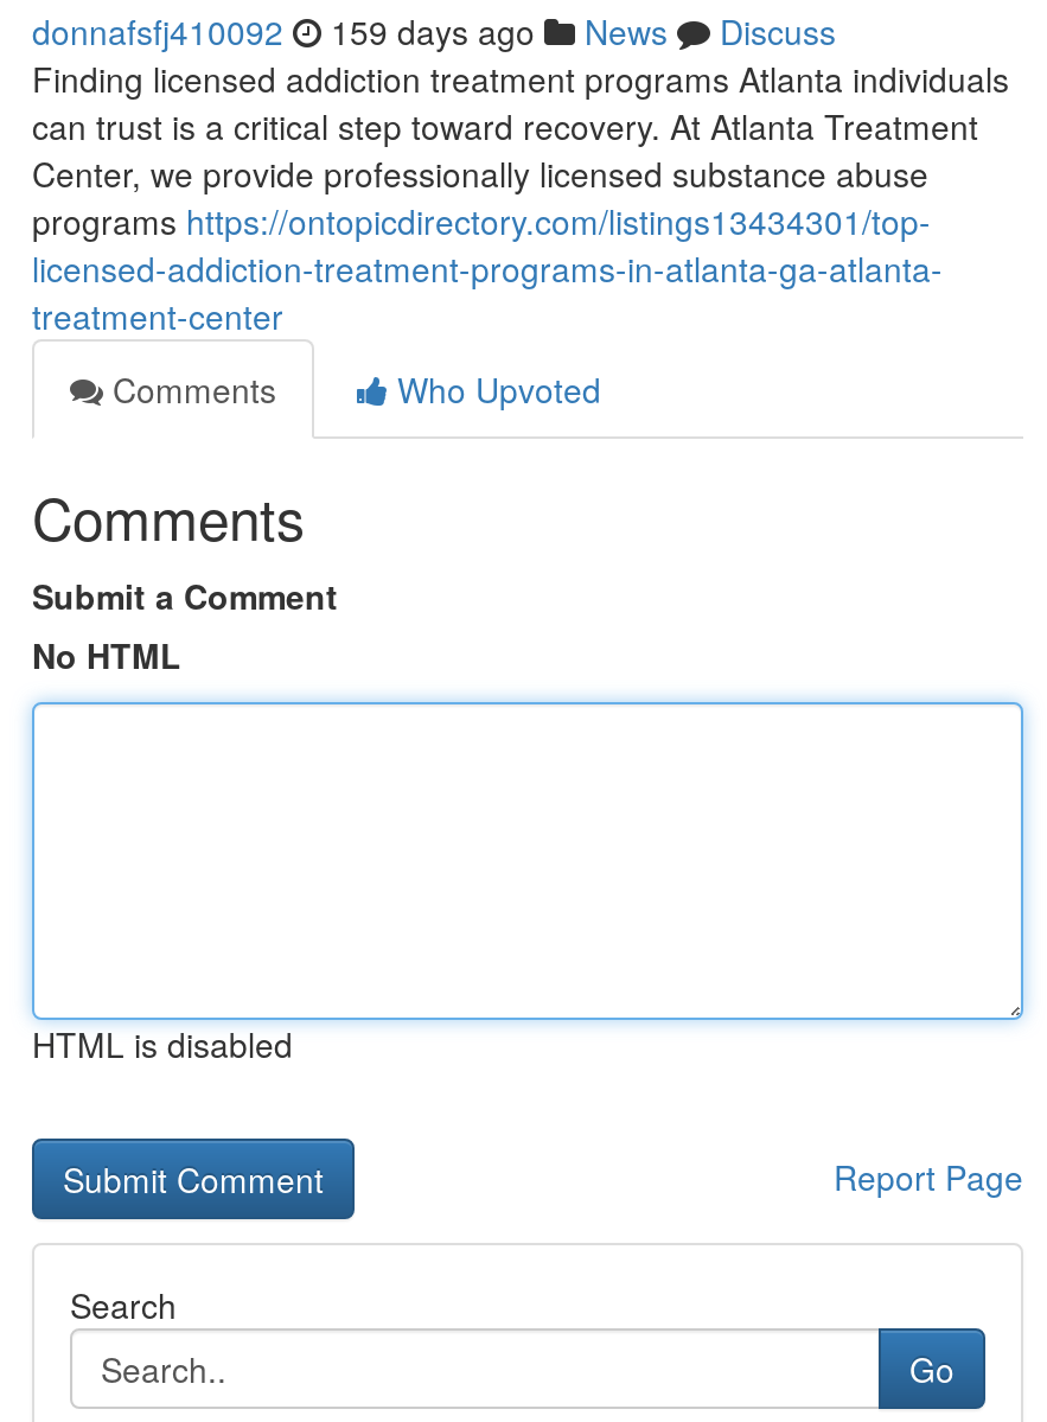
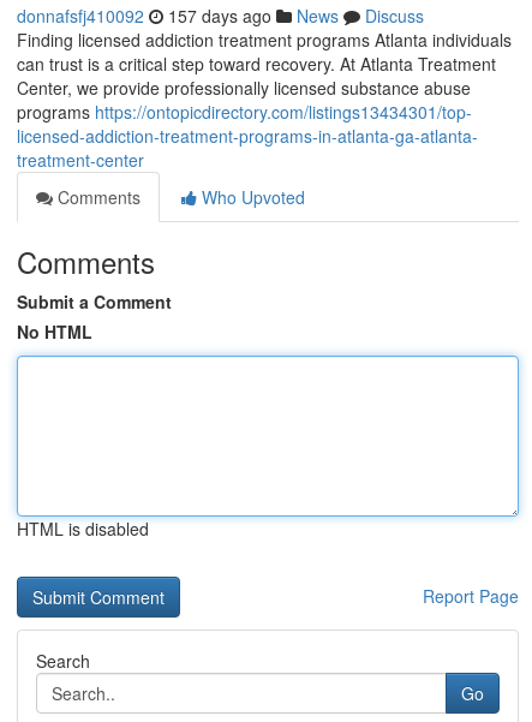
- donnafsfj410092 159 days ago News Discuss
+ donnafsfj410092 157 days ago News Discuss
